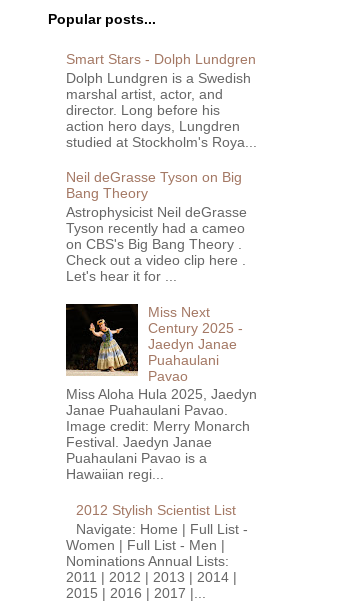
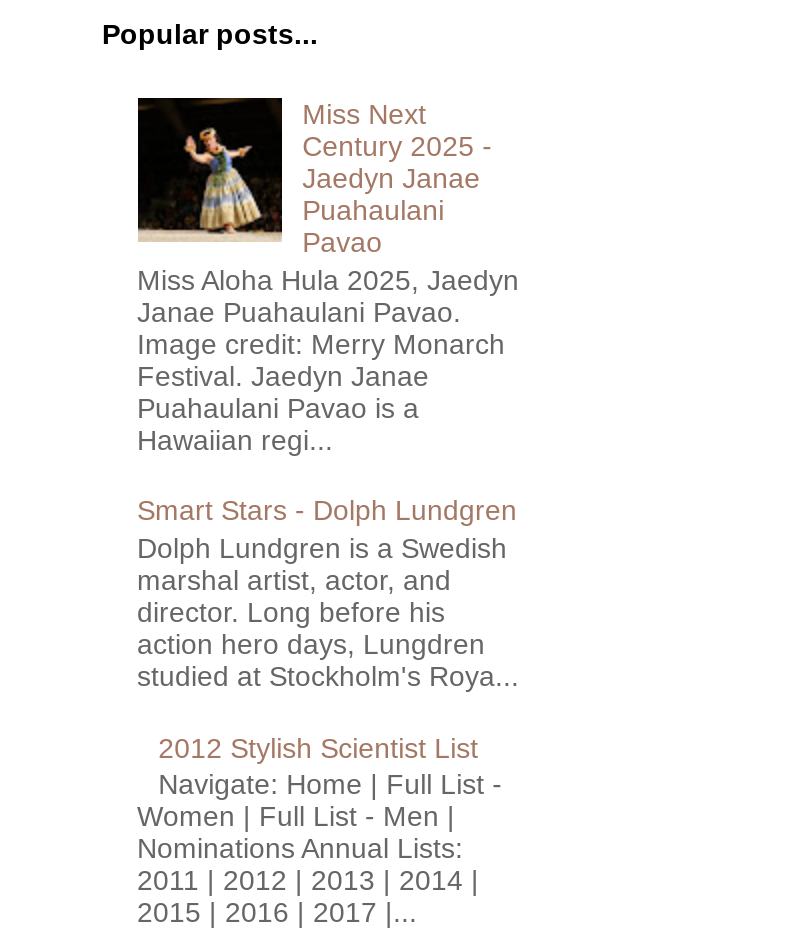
moved down: Smart Stars - Dolph Lundgren | Dolph Lundgren is a Swedish | marshal artist, actor, and | director. Long before his | action hero days, Lungdren | studied at Stockholm's Roya...

- Neil deGrasse Tyson on Big
- Bang Theory
- Astrophysicist Neil deGrasse
- Tyson recently had a cameo
- on CBS's Big Bang Theory .
- Check out a video clip here .
- Let's hear it for ...

moved up: [image] | Miss Next | Century 2025 - | ... | Puahaulani Pavao is a | Hawaiian regi...
